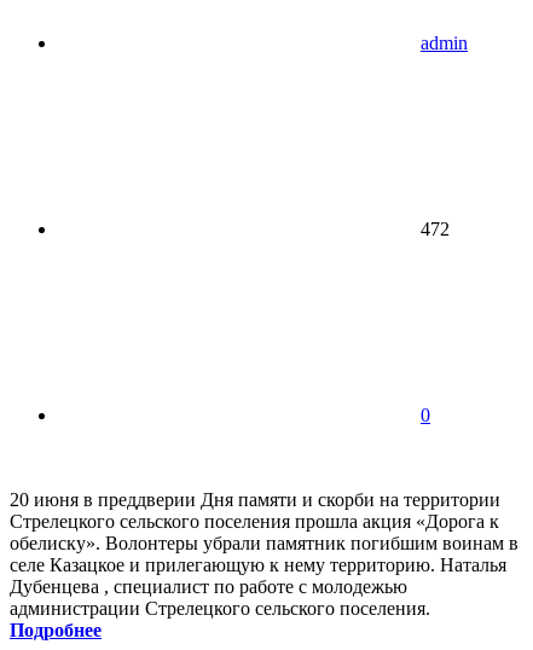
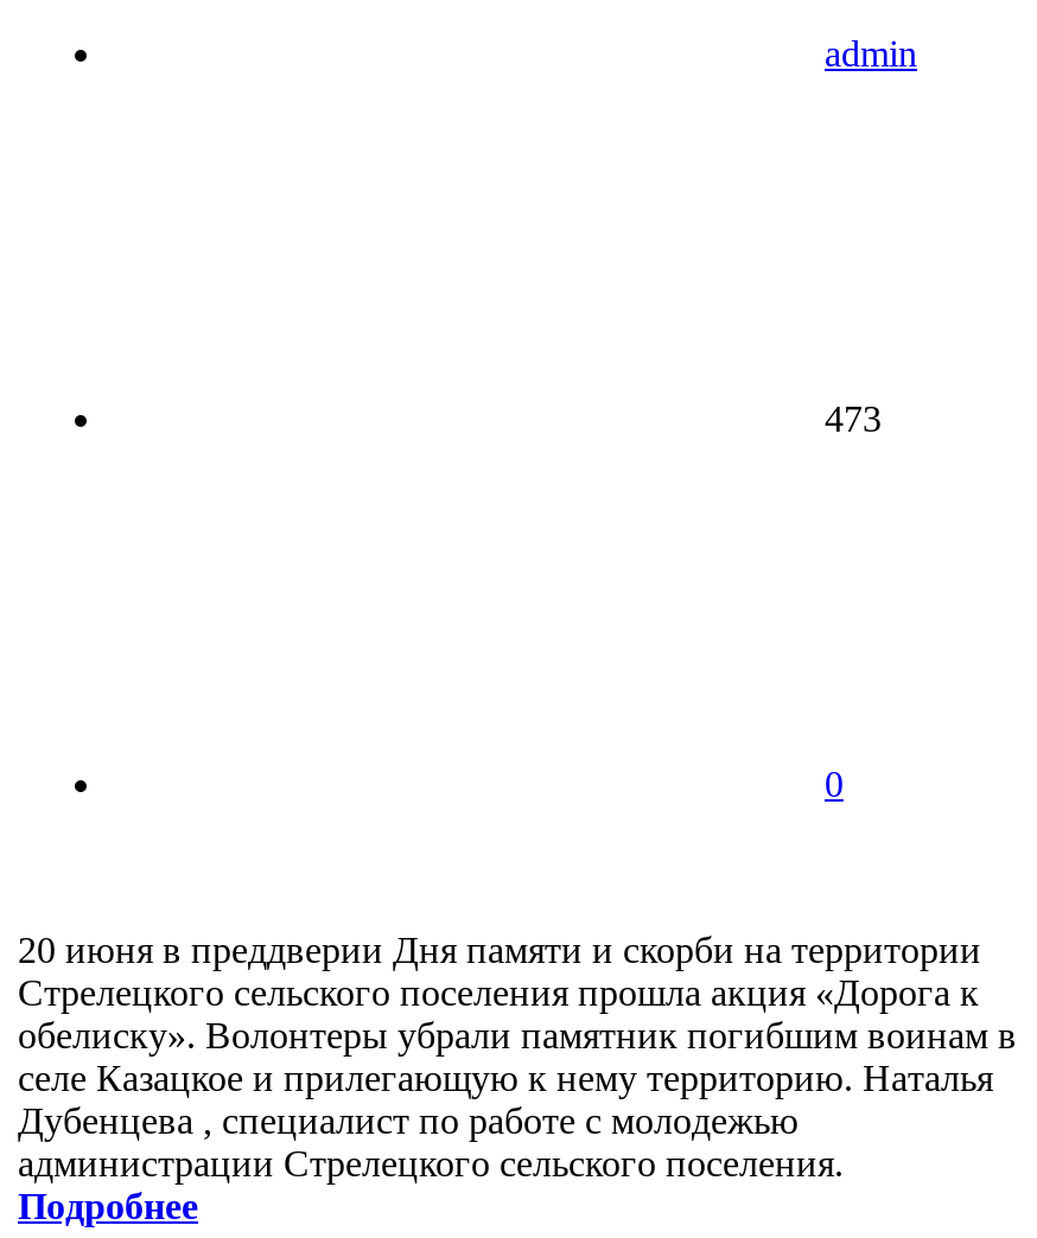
- 472
+ 473
